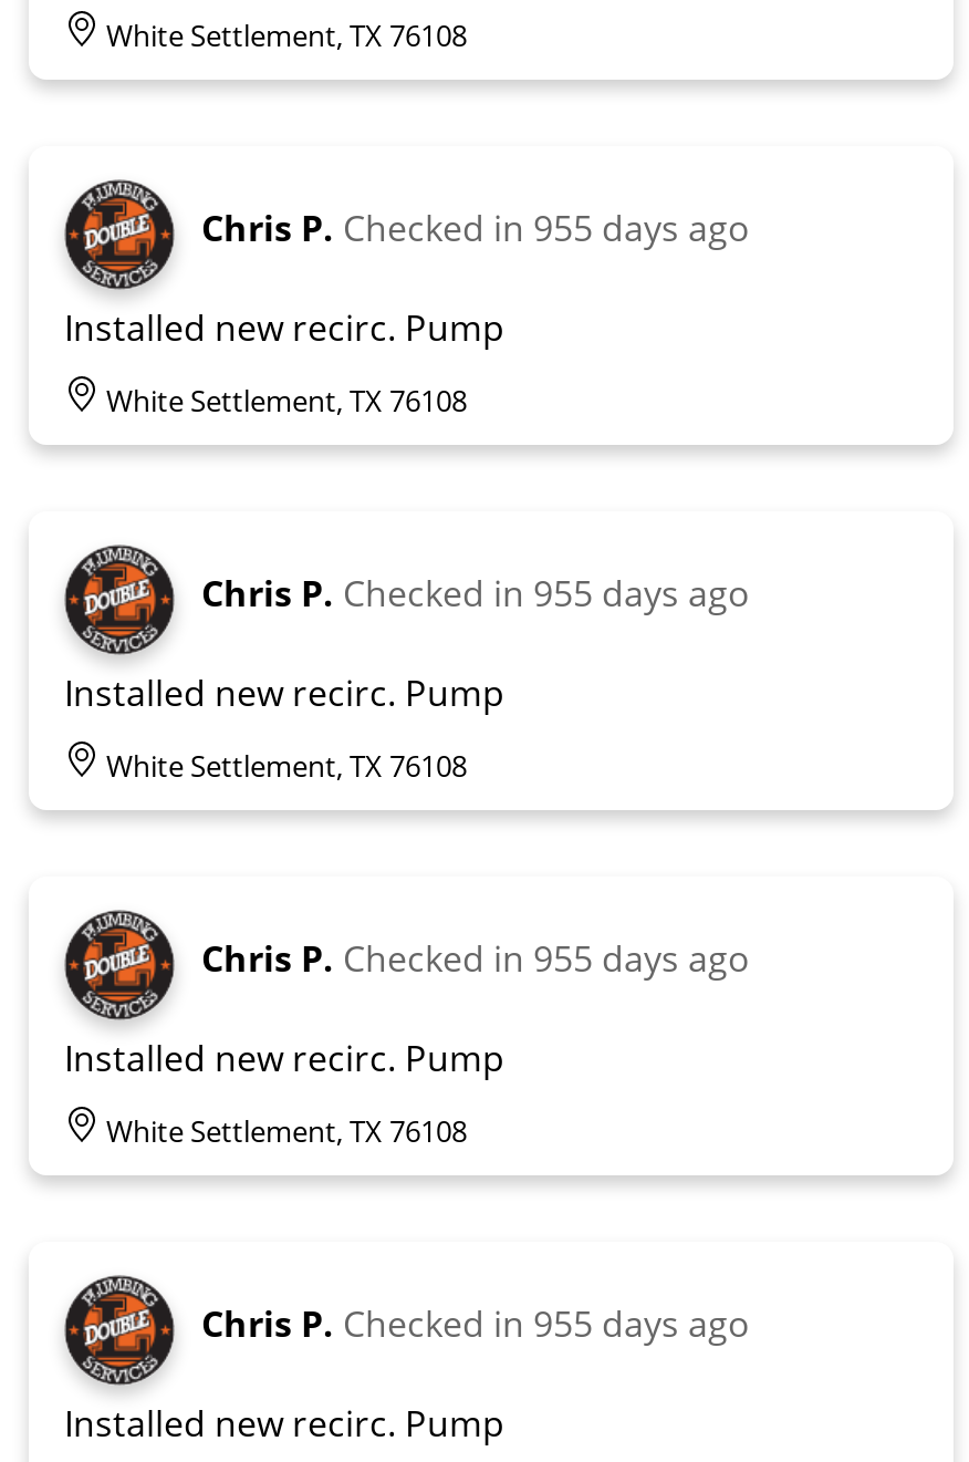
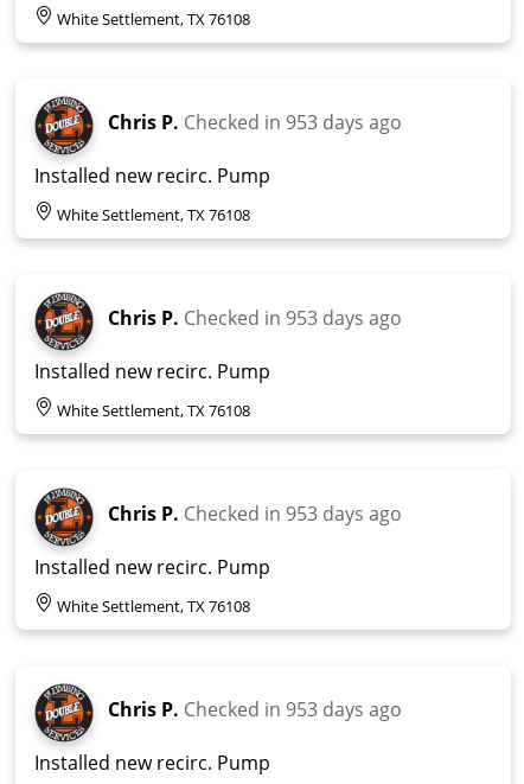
- Chris P. Checked in 955 days ago
+ Chris P. Checked in 953 days ago

- Chris P. Checked in 955 days ago
+ Chris P. Checked in 953 days ago

- Chris P. Checked in 955 days ago
+ Chris P. Checked in 953 days ago

- Chris P. Checked in 955 days ago
+ Chris P. Checked in 953 days ago
